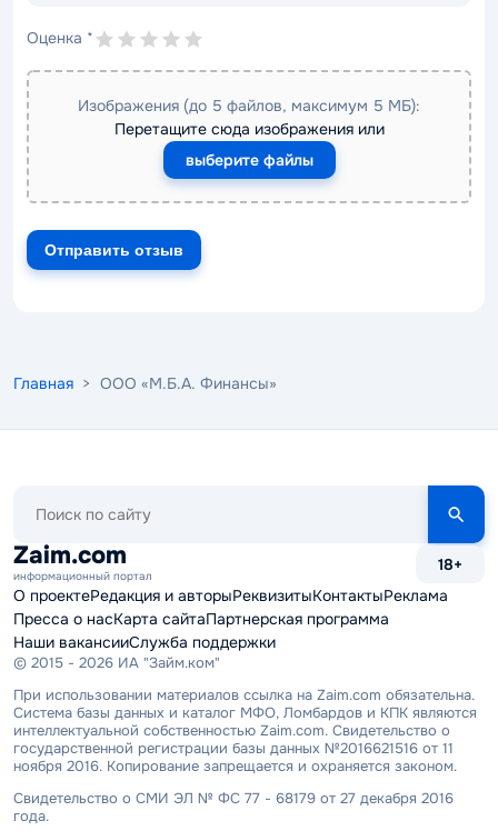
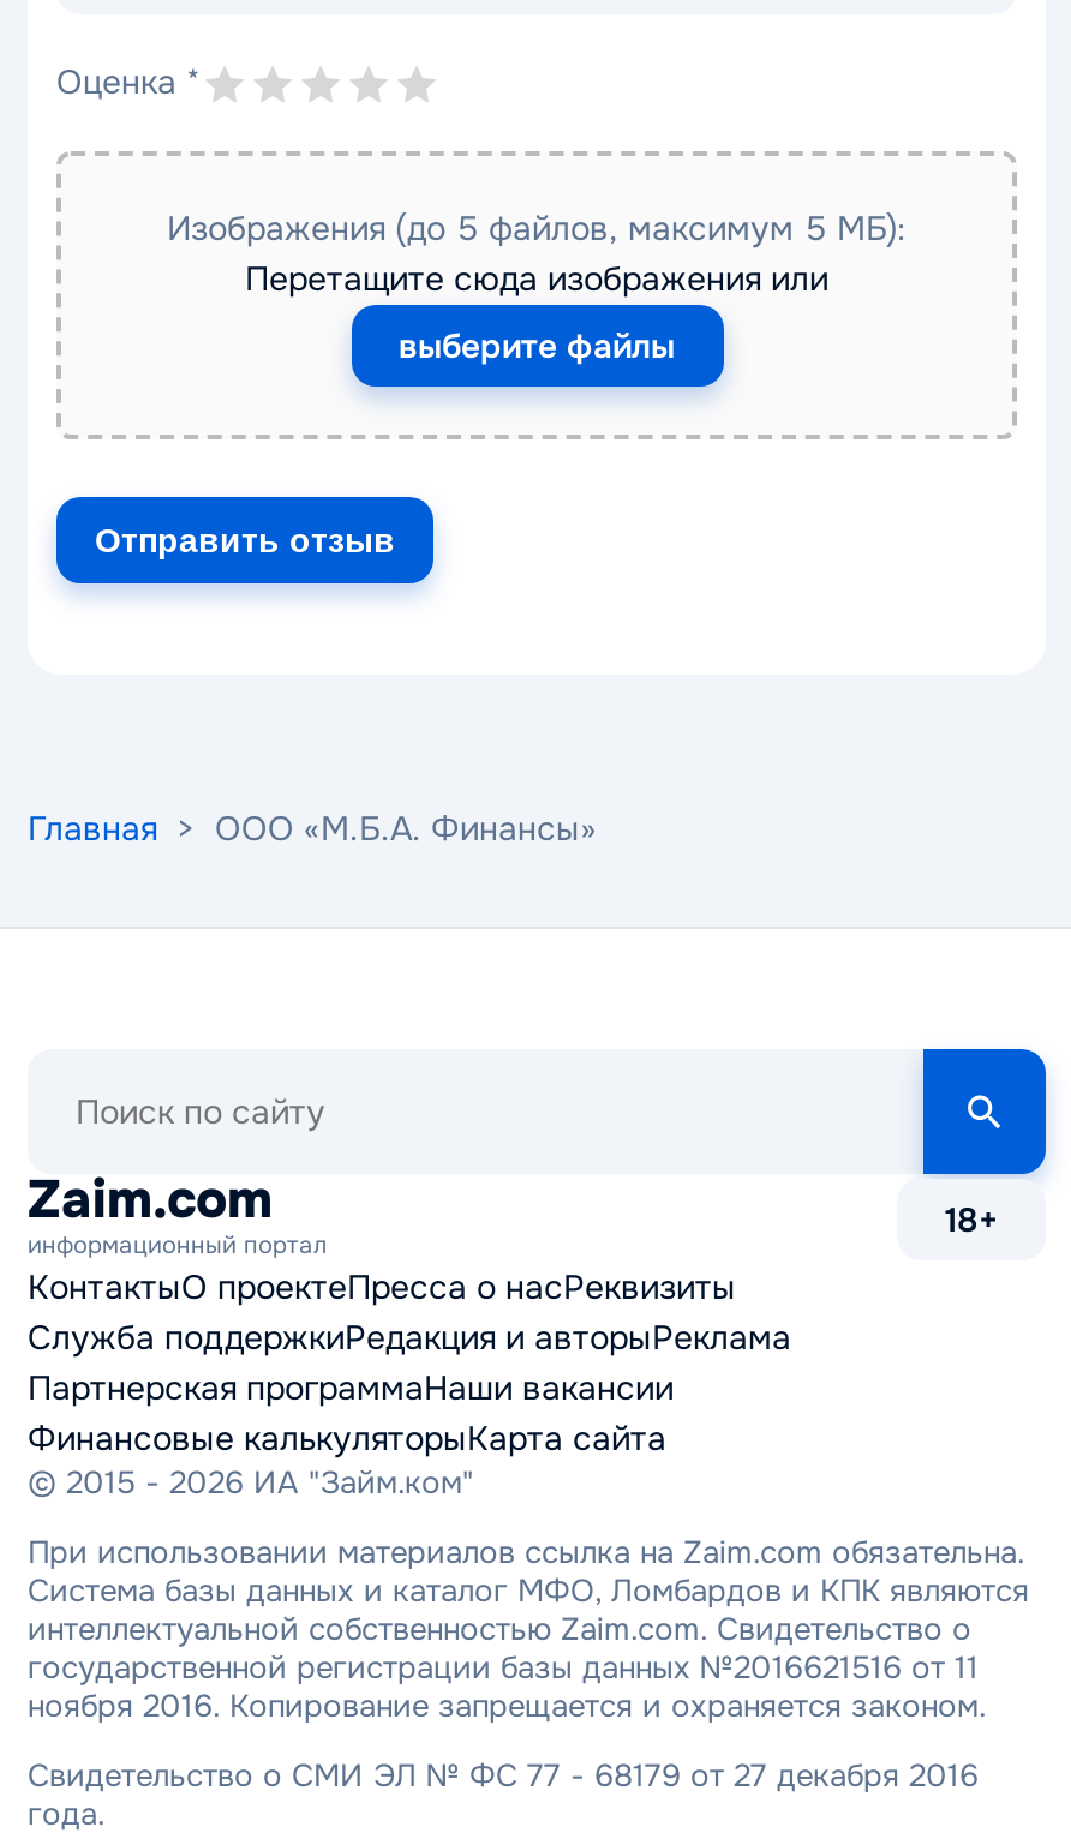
- О проектеРедакция и авторыРеквизитыКонтактыРеклама
- Пресса о насКарта сайтаПартнерская программа
- Наши вакансииСлужба поддержки
+ КонтактыО проектеПресса о насРеквизиты
+ Служба поддержкиРедакция и авторыРеклама
+ Партнерская программаНаши вакансии
+ Финансовые калькуляторыКарта сайта
